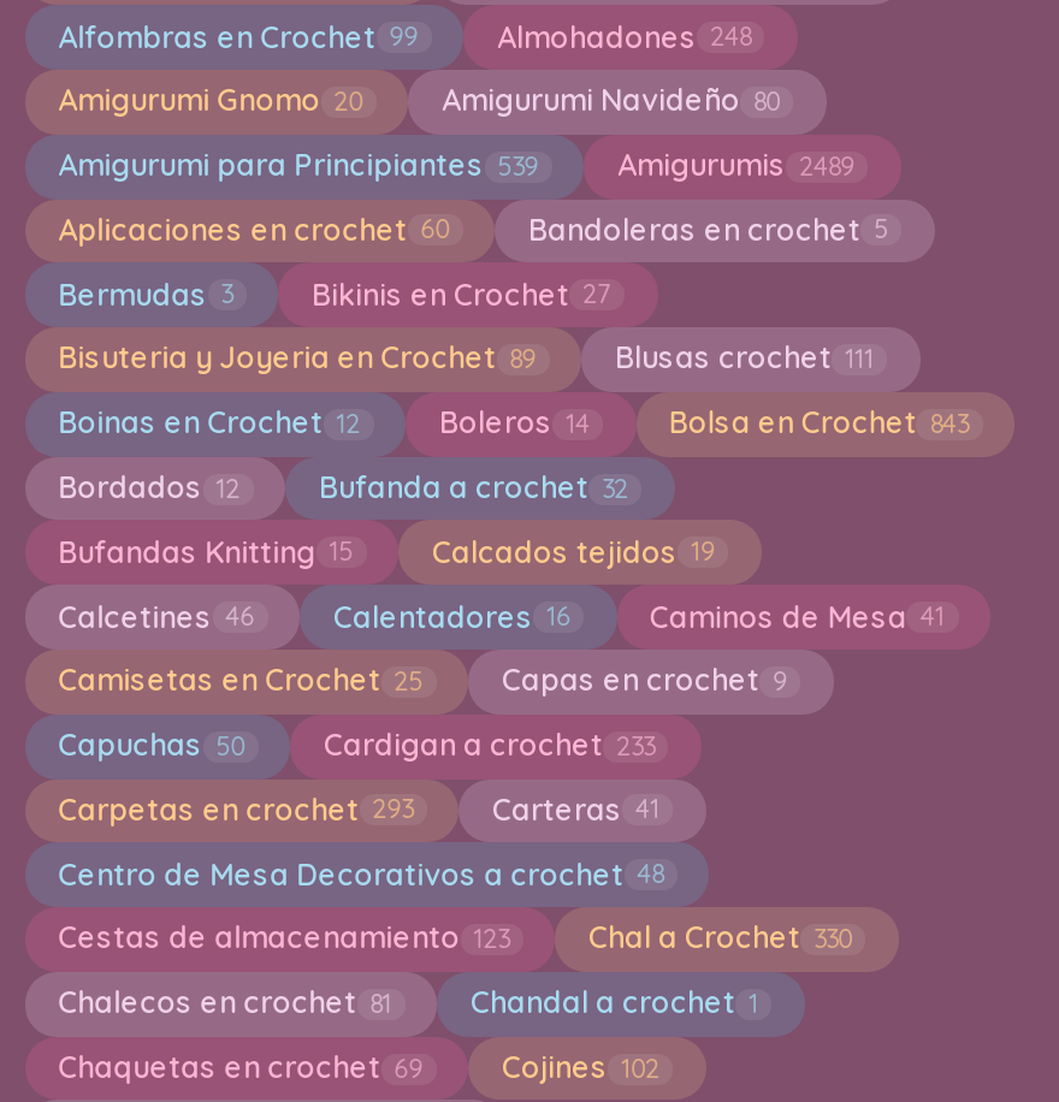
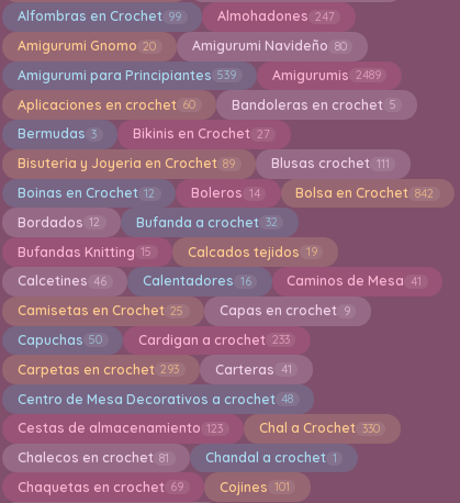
- Almohadones 248
+ Almohadones 247

- Bolsa en Crochet 843
+ Bolsa en Crochet 842

- Cojines 102
+ Cojines 101
